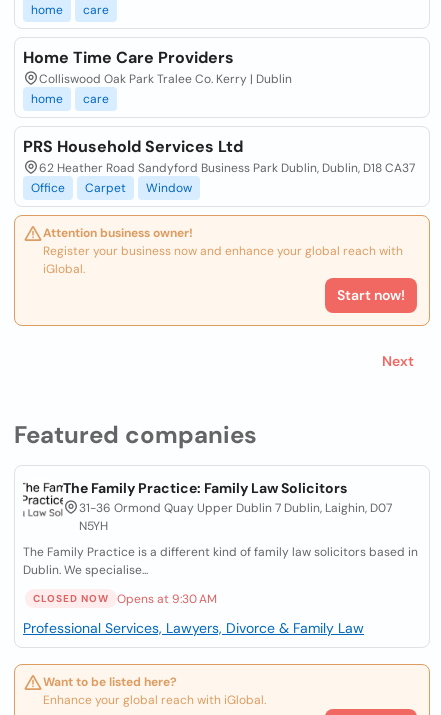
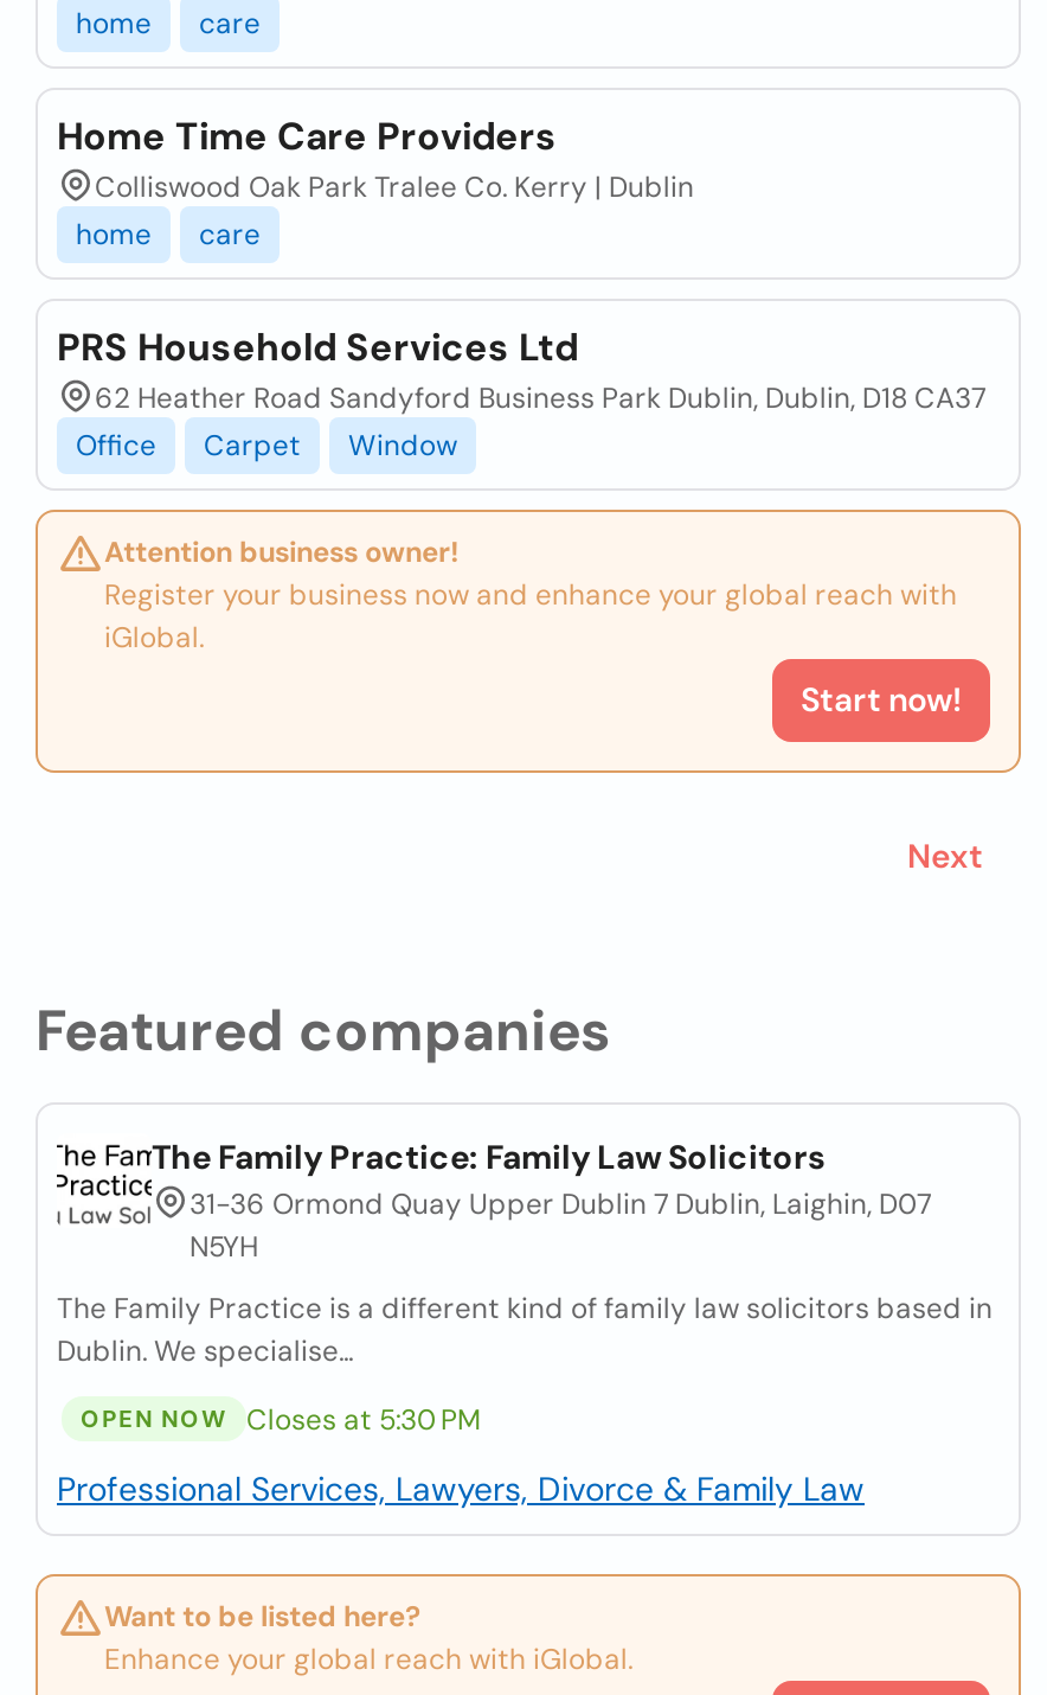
- CLOSED NOW
+ OPEN NOW

- Opens at 9:30 AM
+ Closes at 5:30 PM
